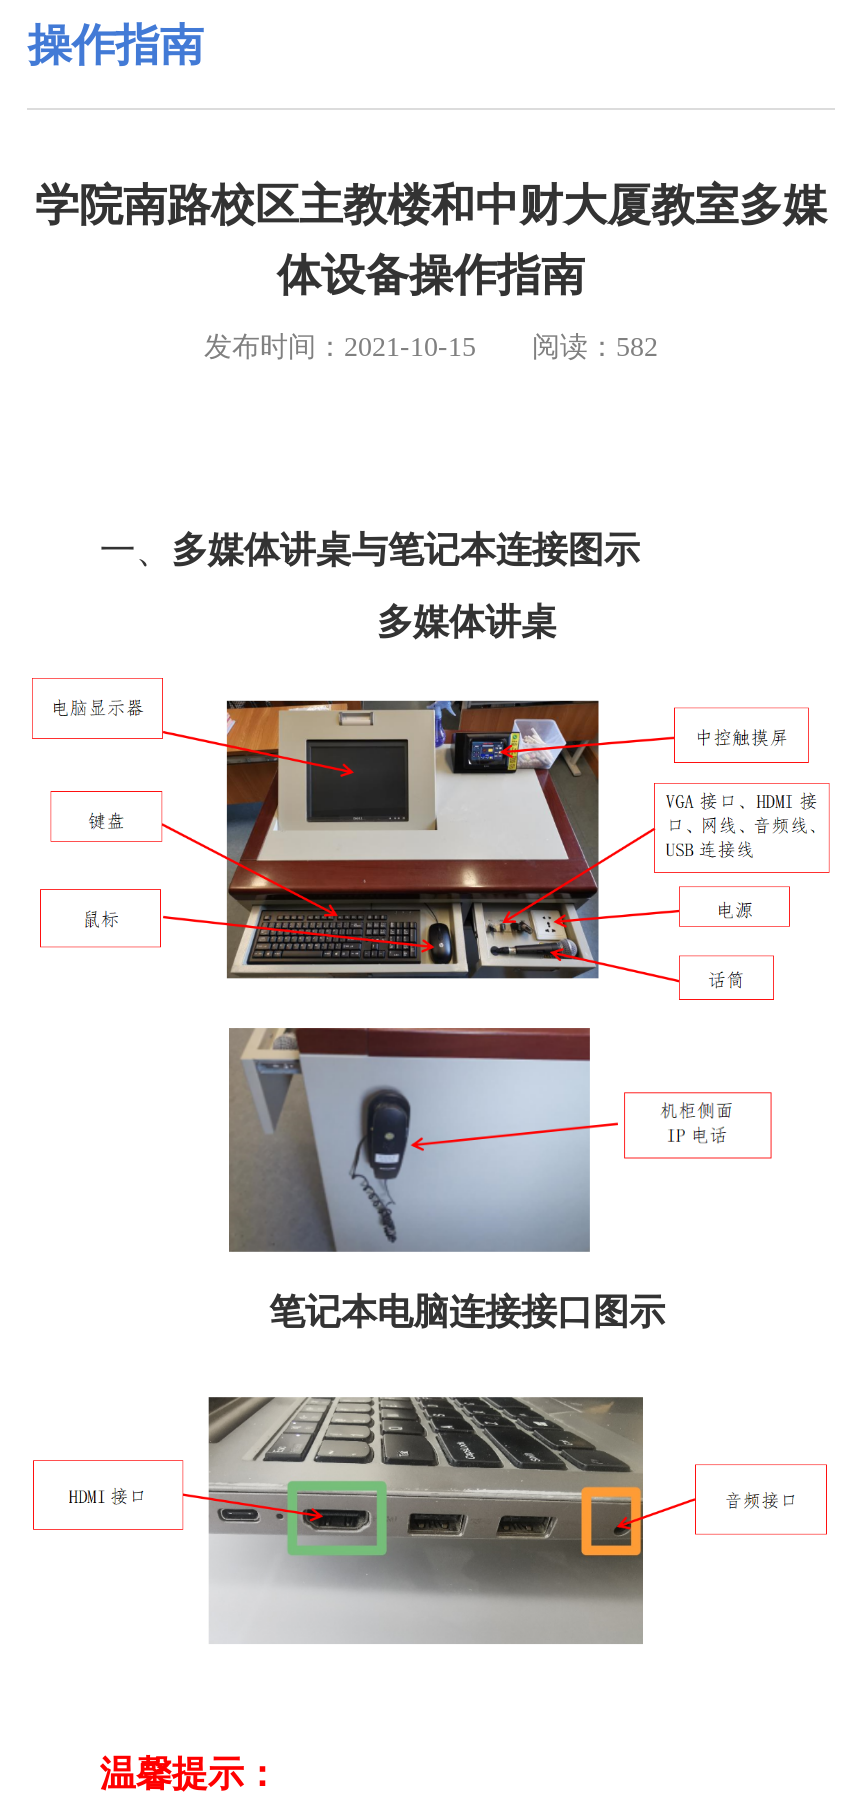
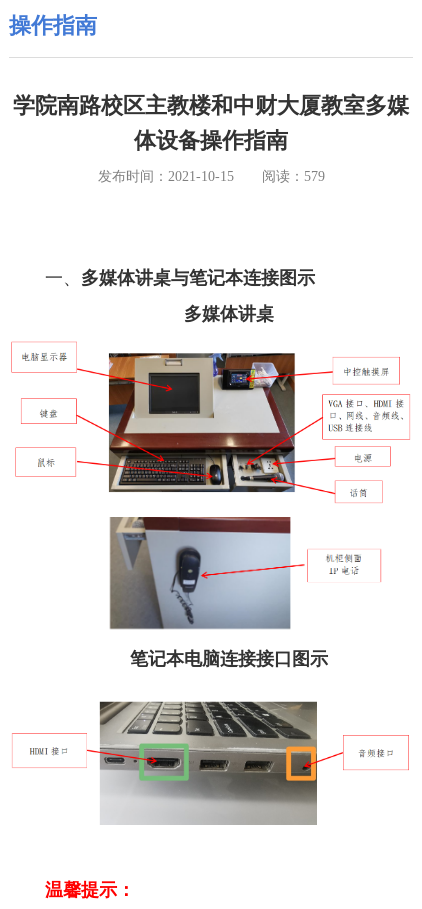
- 发布时间：2021-10-15 阅读：582
+ 发布时间：2021-10-15 阅读：579
